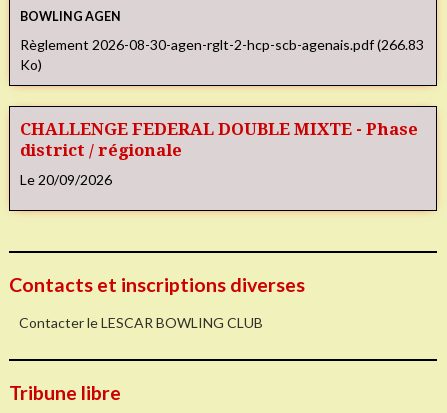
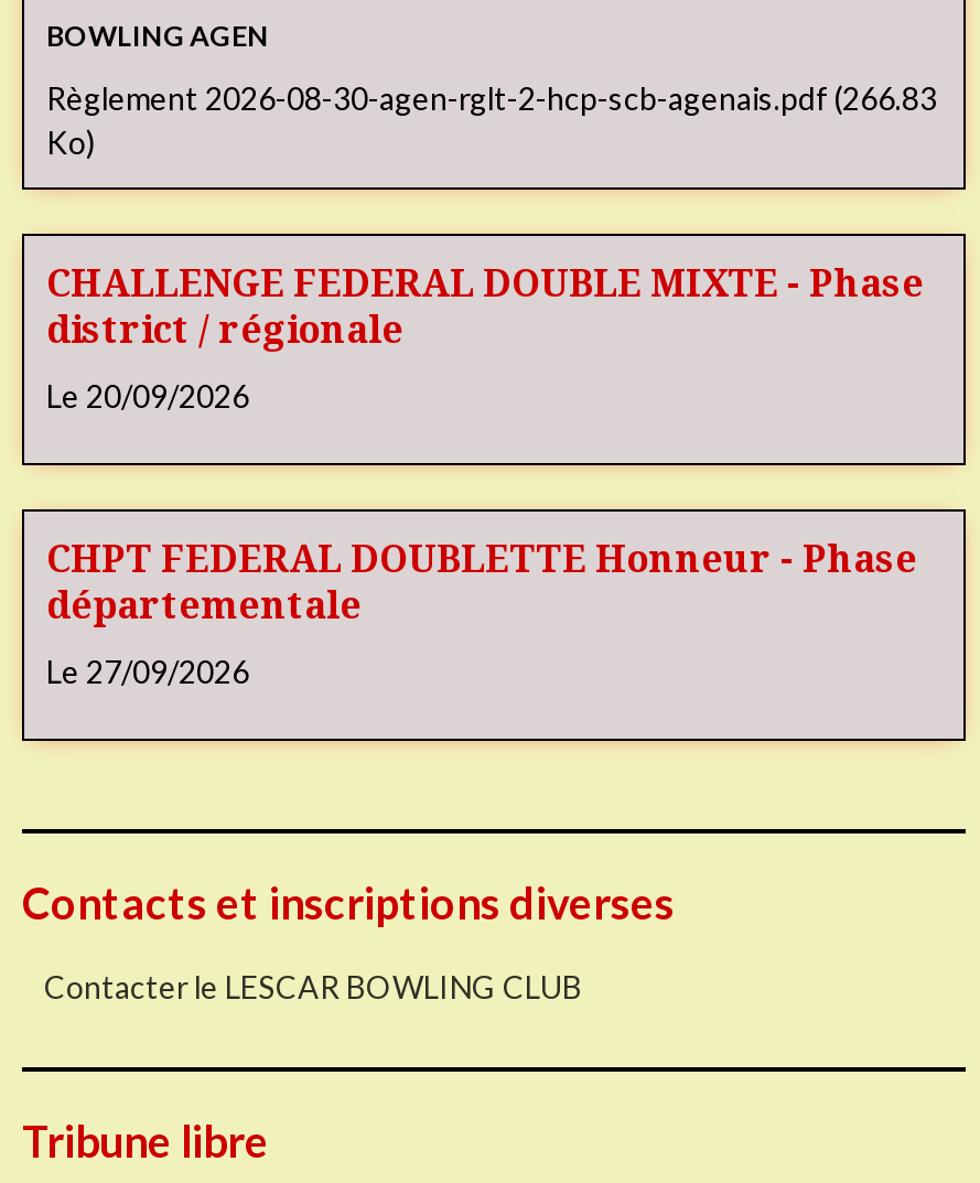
+ CHPT FEDERAL DOUBLETTE Honneur - Phase
+ départementale
+ Le 27/09/2026
